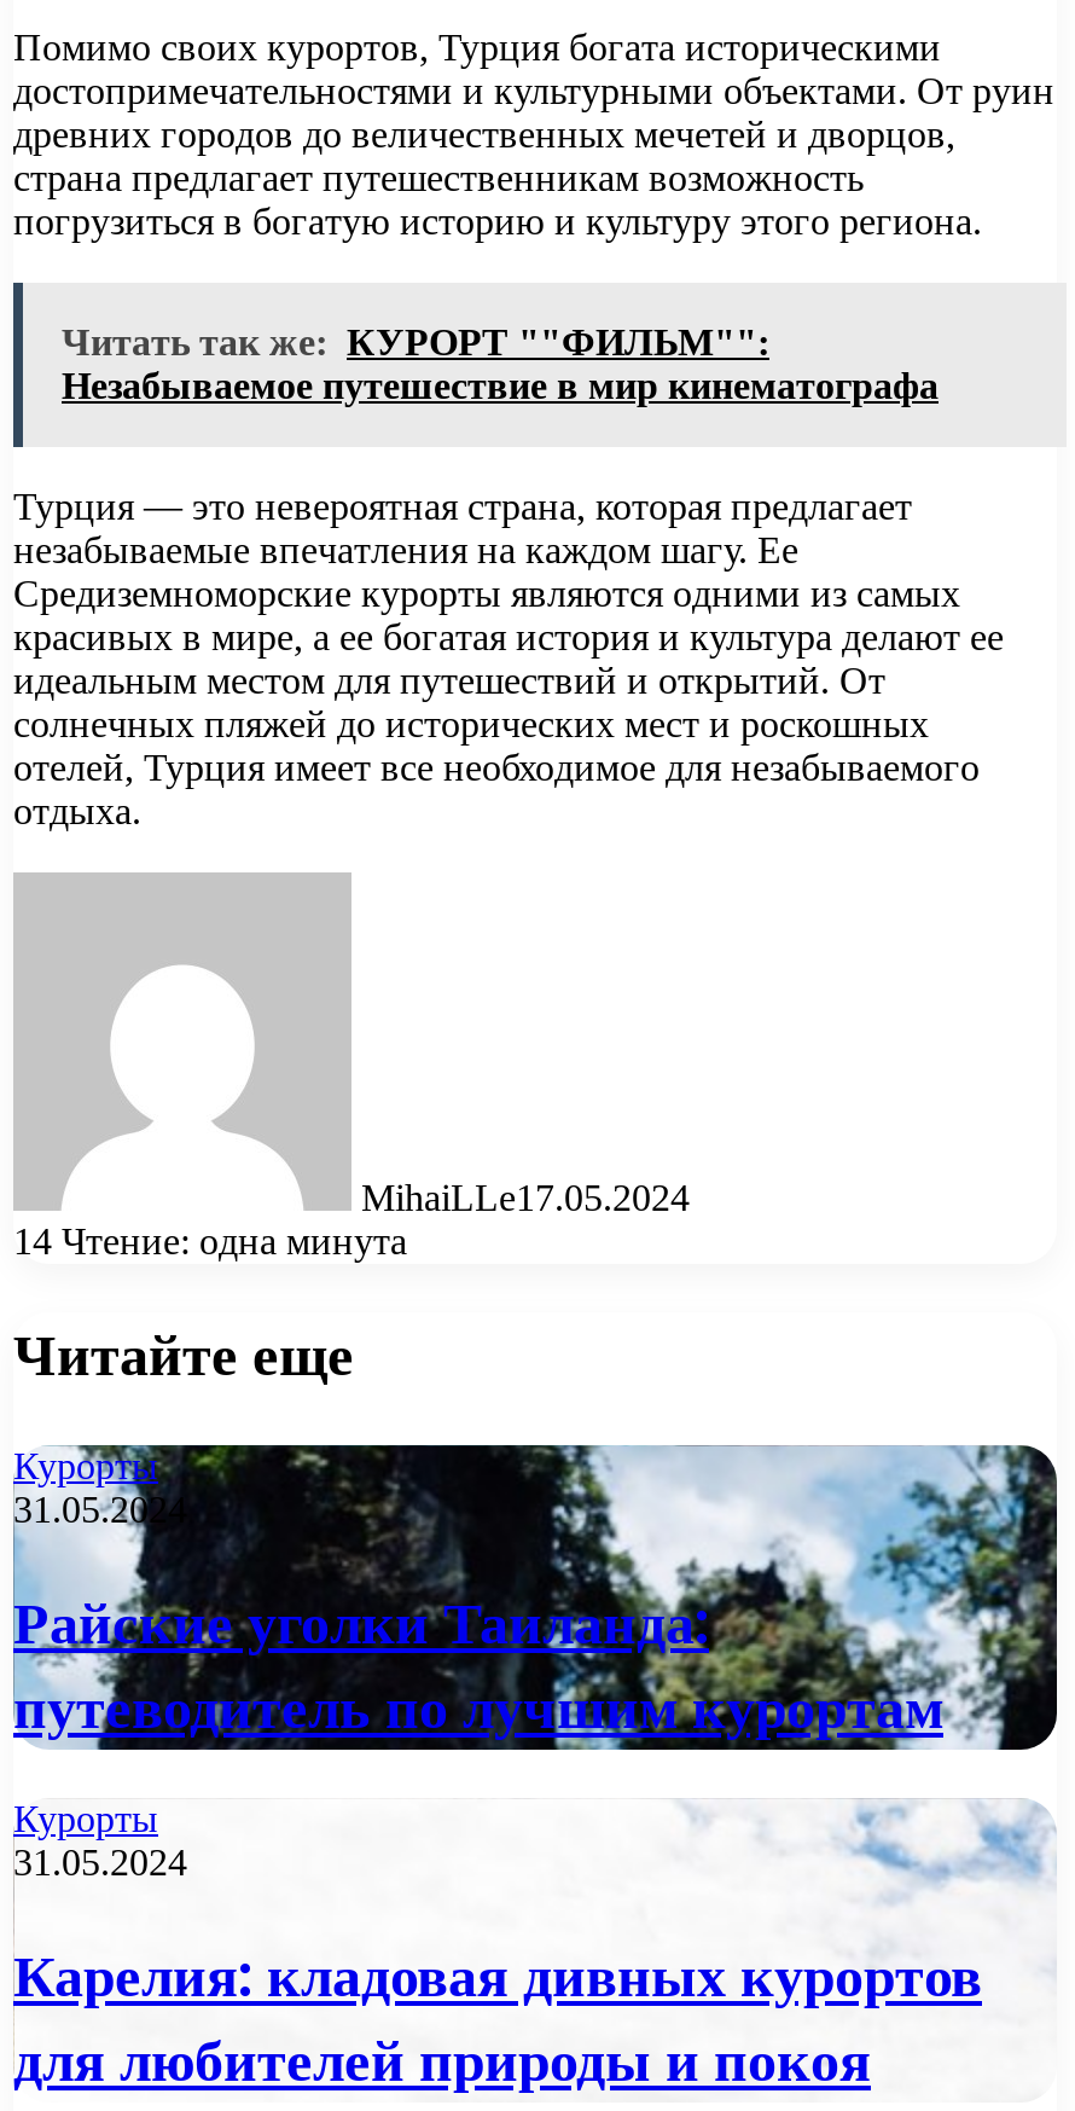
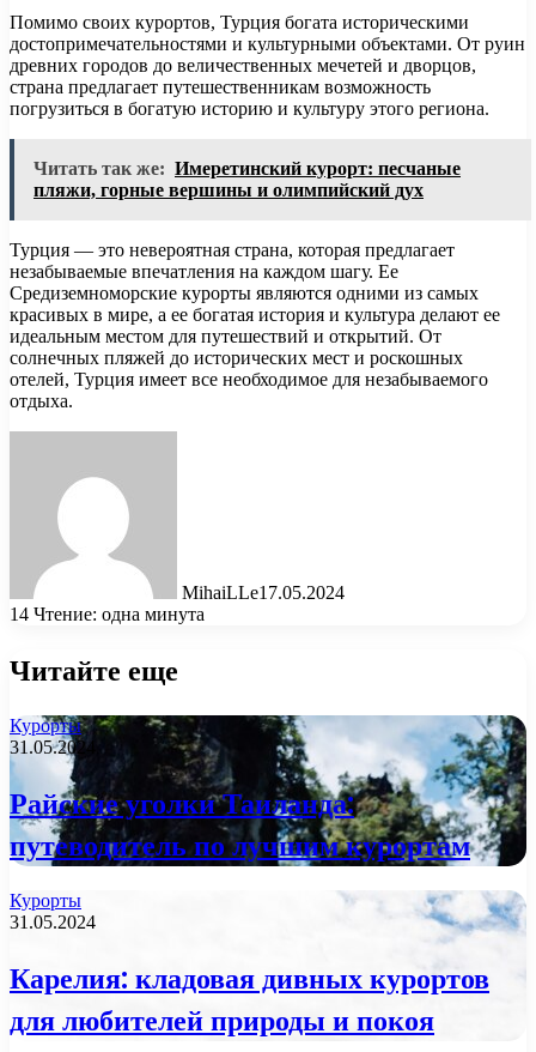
- Читать так же: КУРОРТ ""ФИЛЬМ"":
- Незабываемое путешествие в мир кинематографа
+ Читать так же: Имеретинский курорт: песчаные
+ пляжи, горные вершины и олимпийский дух
